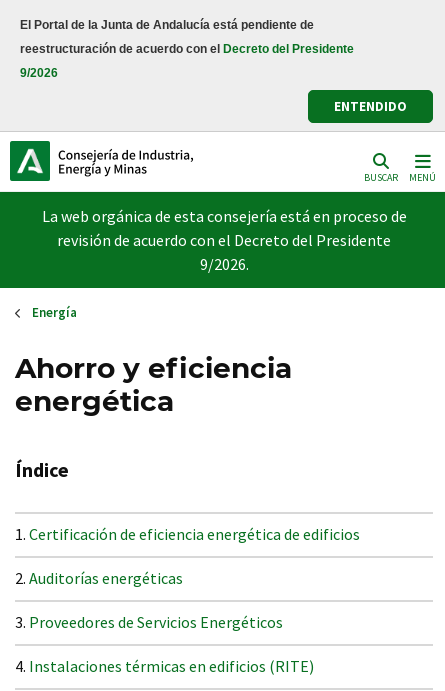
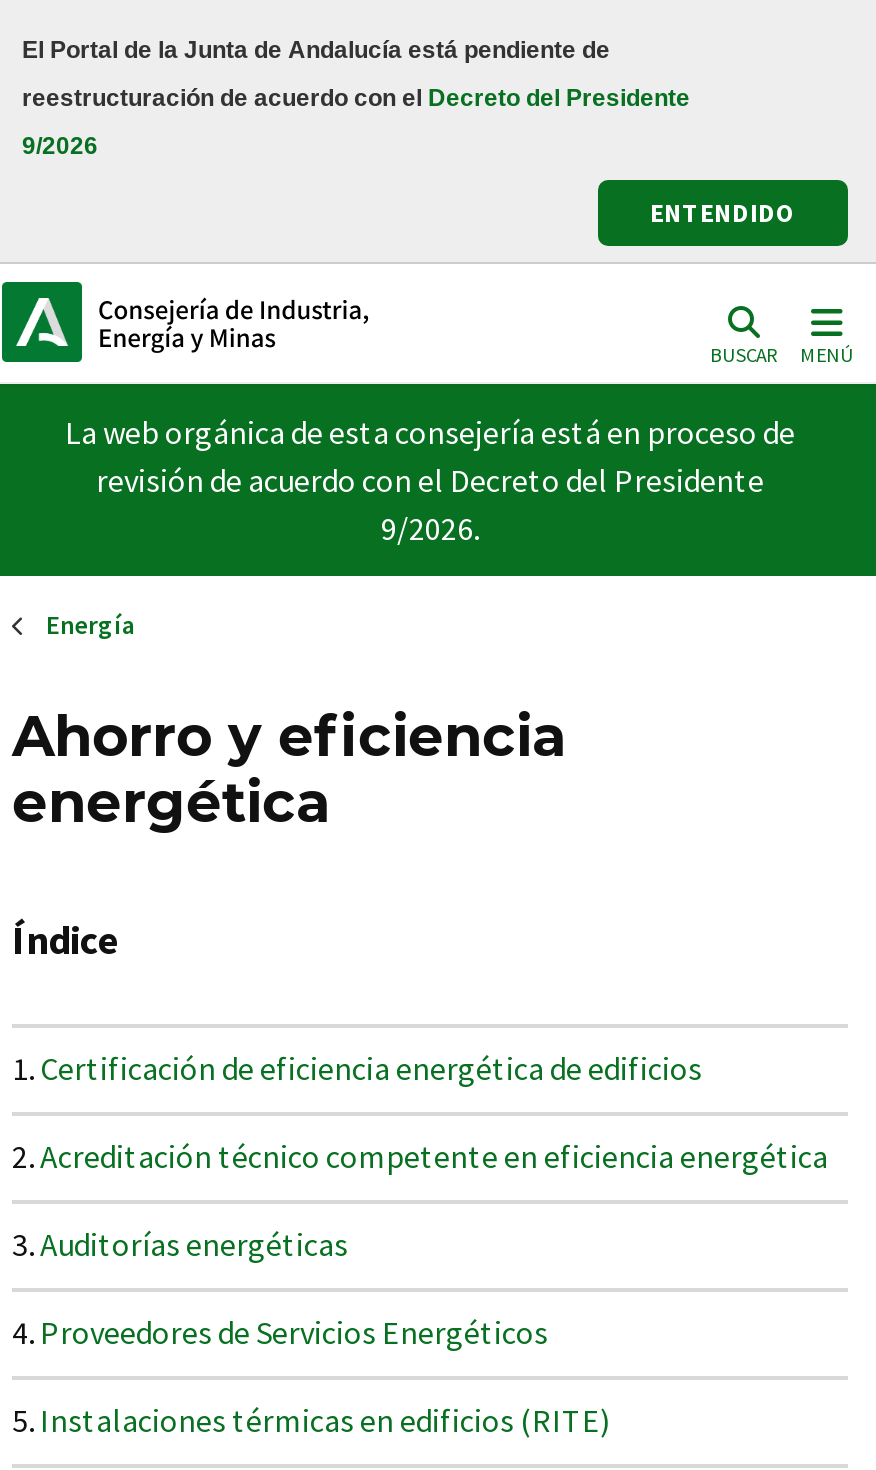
+ Acreditación técnico competente en eficiencia energética
